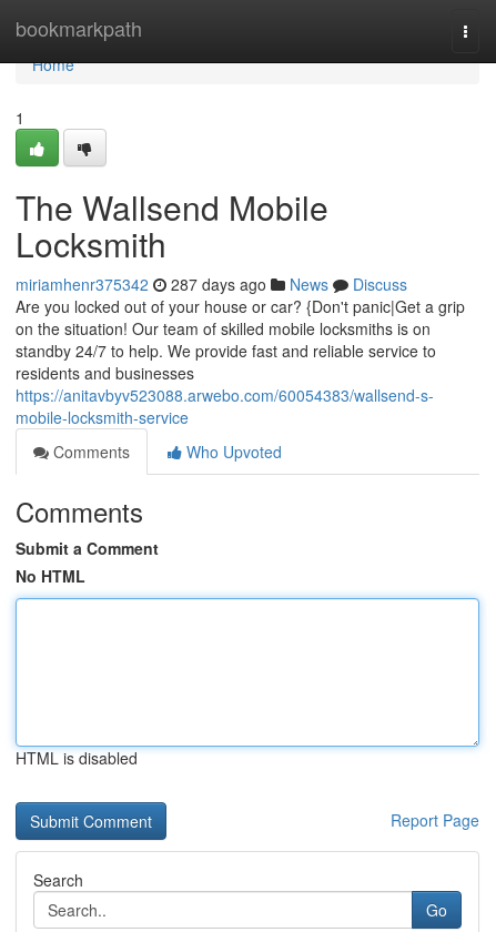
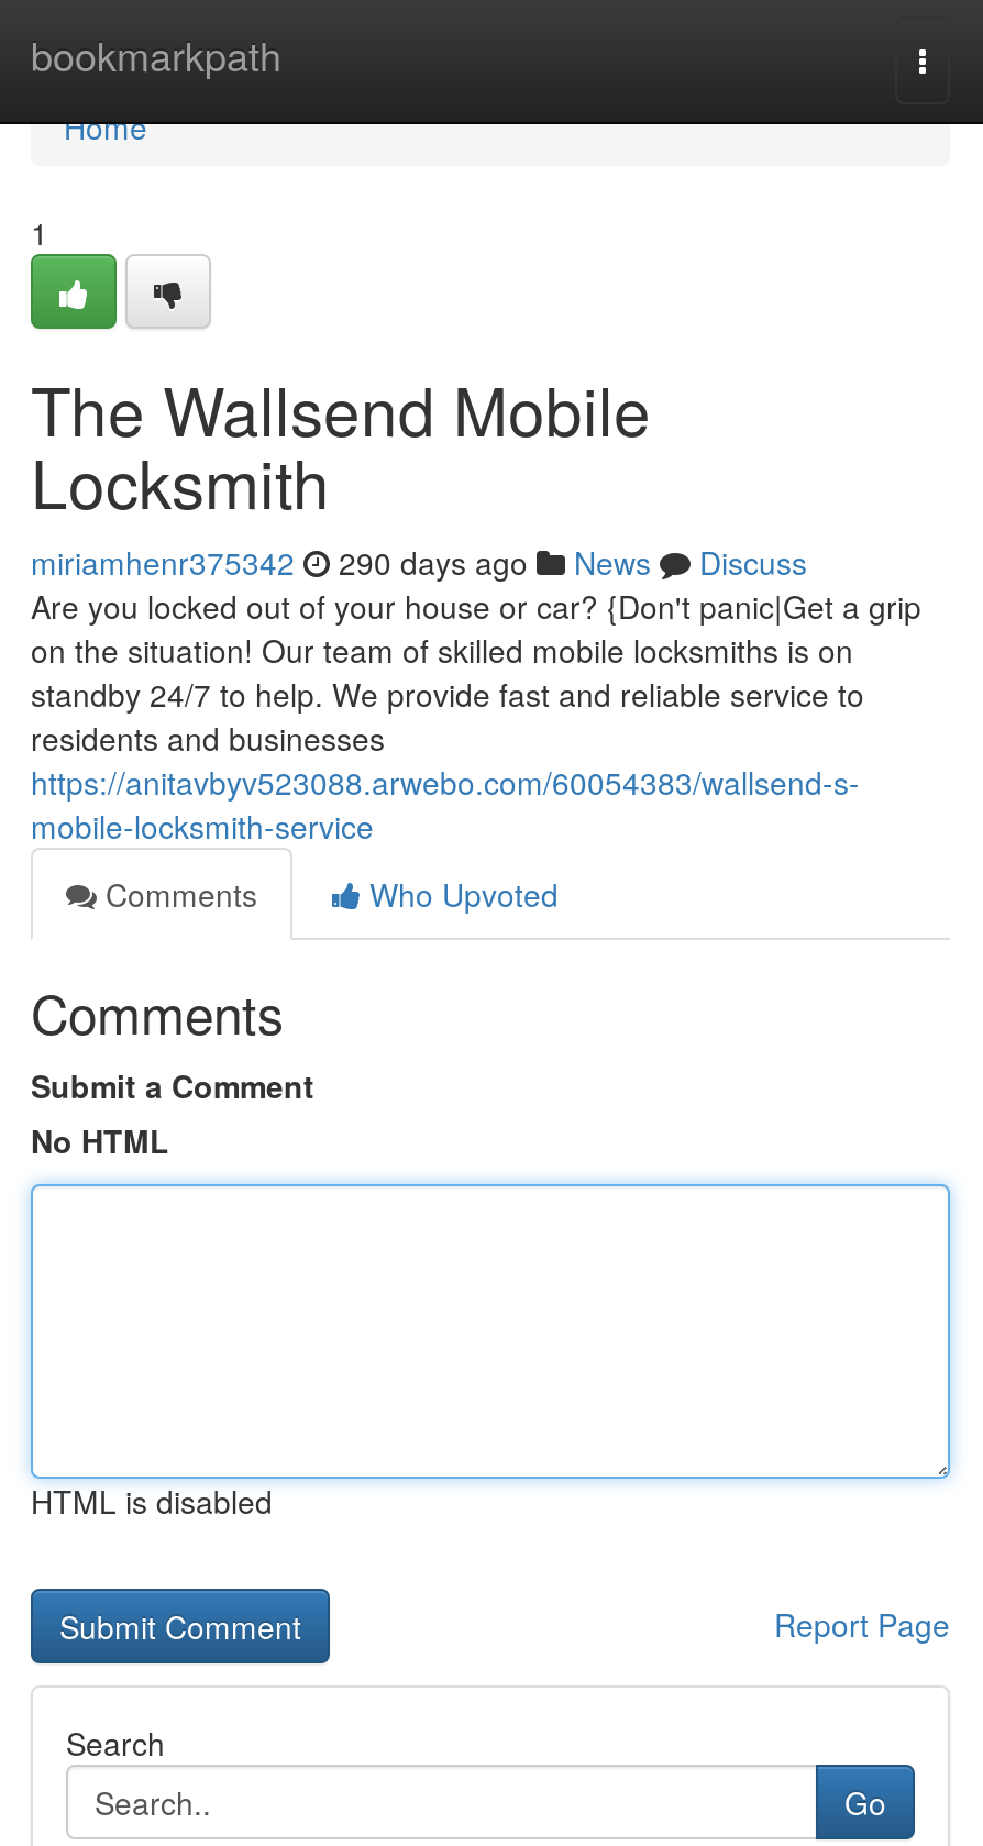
- miriamhenr375342 287 days ago News Discuss
+ miriamhenr375342 290 days ago News Discuss
